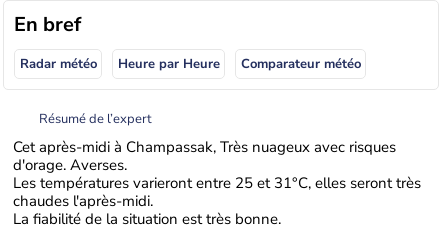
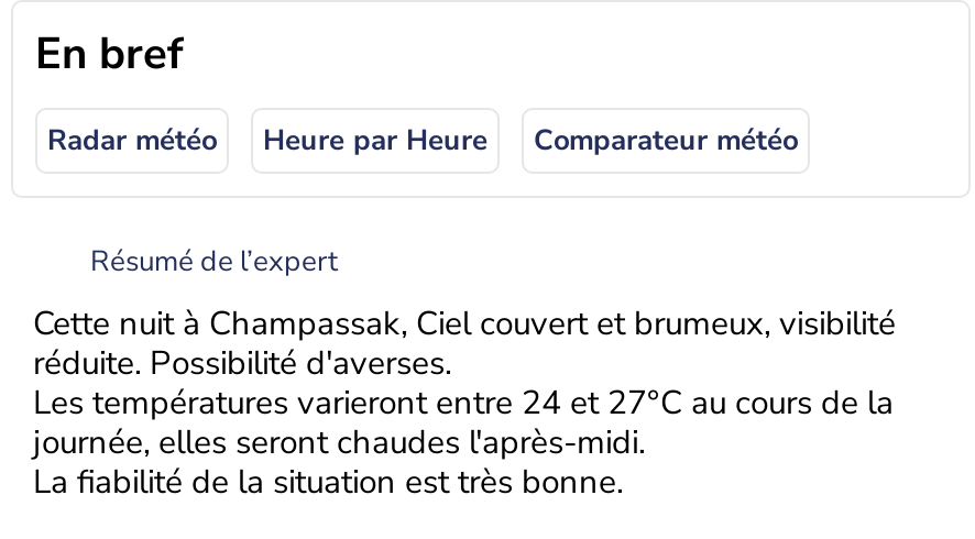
- Cet après-midi à Champassak, Très nuageux avec risques
- d'orage. Averses.
- Les températures varieront entre 25 et 31°C, elles seront très
- chaudes l'après-midi.
+ Cette nuit à Champassak, Ciel couvert et brumeux, visibilité
+ réduite. Possibilité d'averses.
+ Les températures varieront entre 24 et 27°C au cours de la
+ journée, elles seront chaudes l'après-midi.
